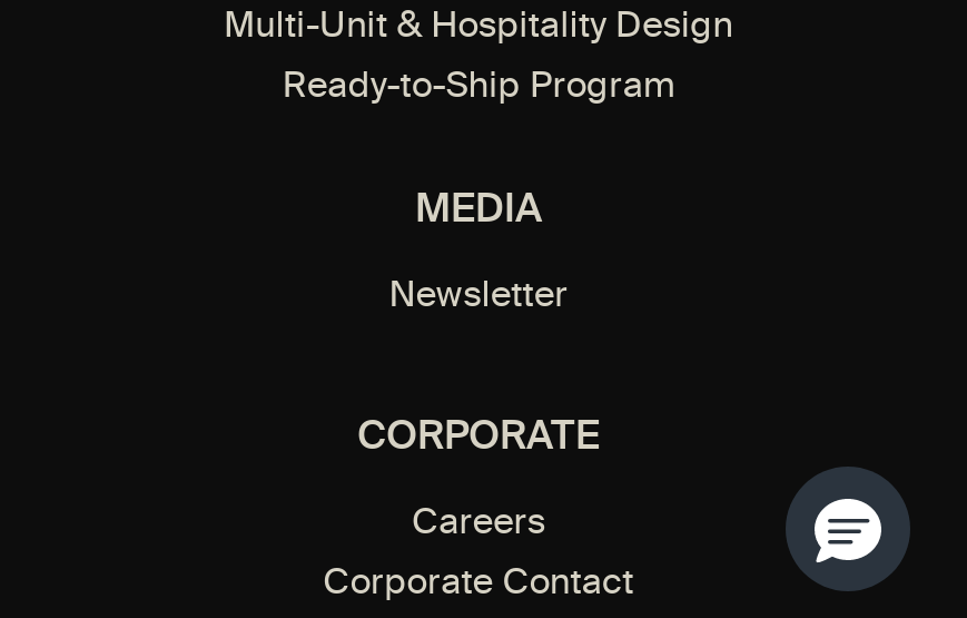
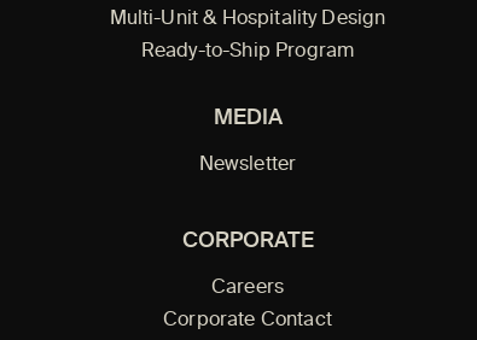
- [image]
